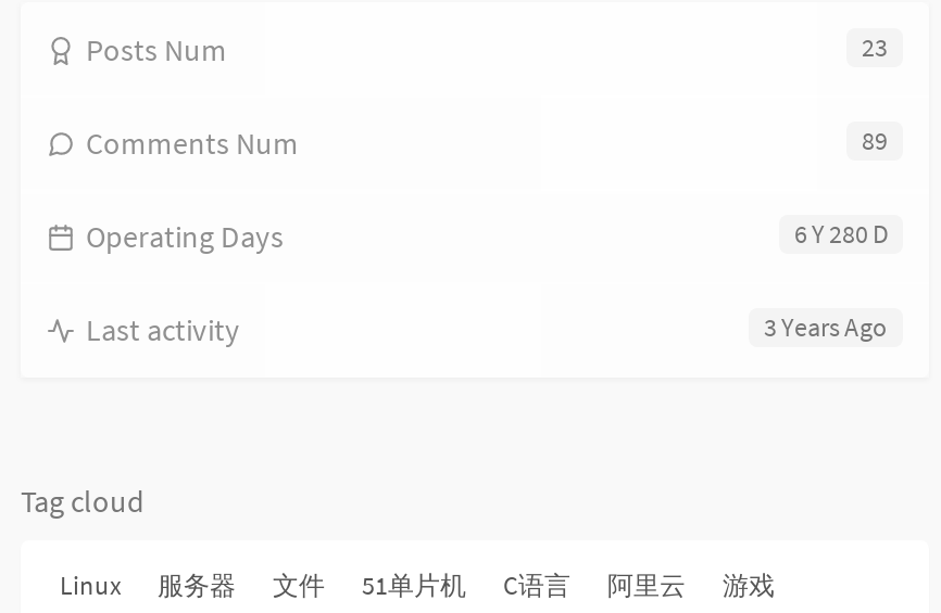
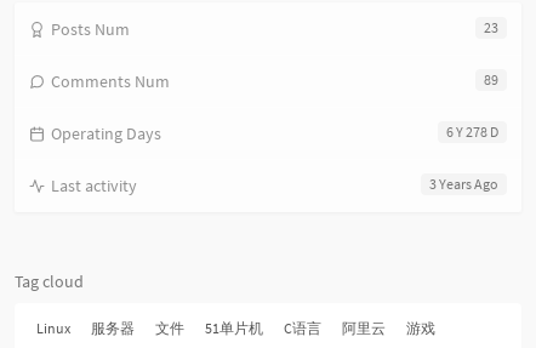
- 6 Y 280 D
+ 6 Y 278 D
